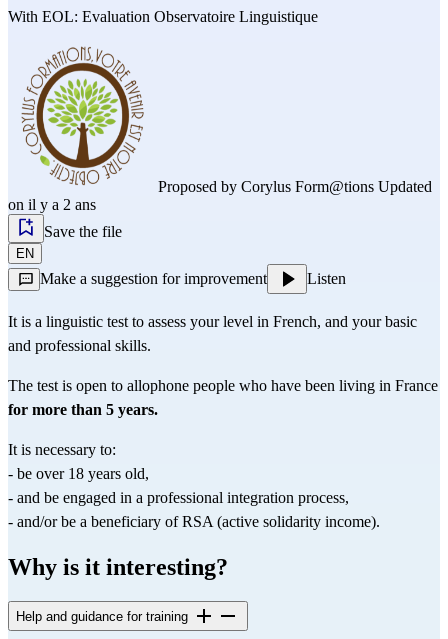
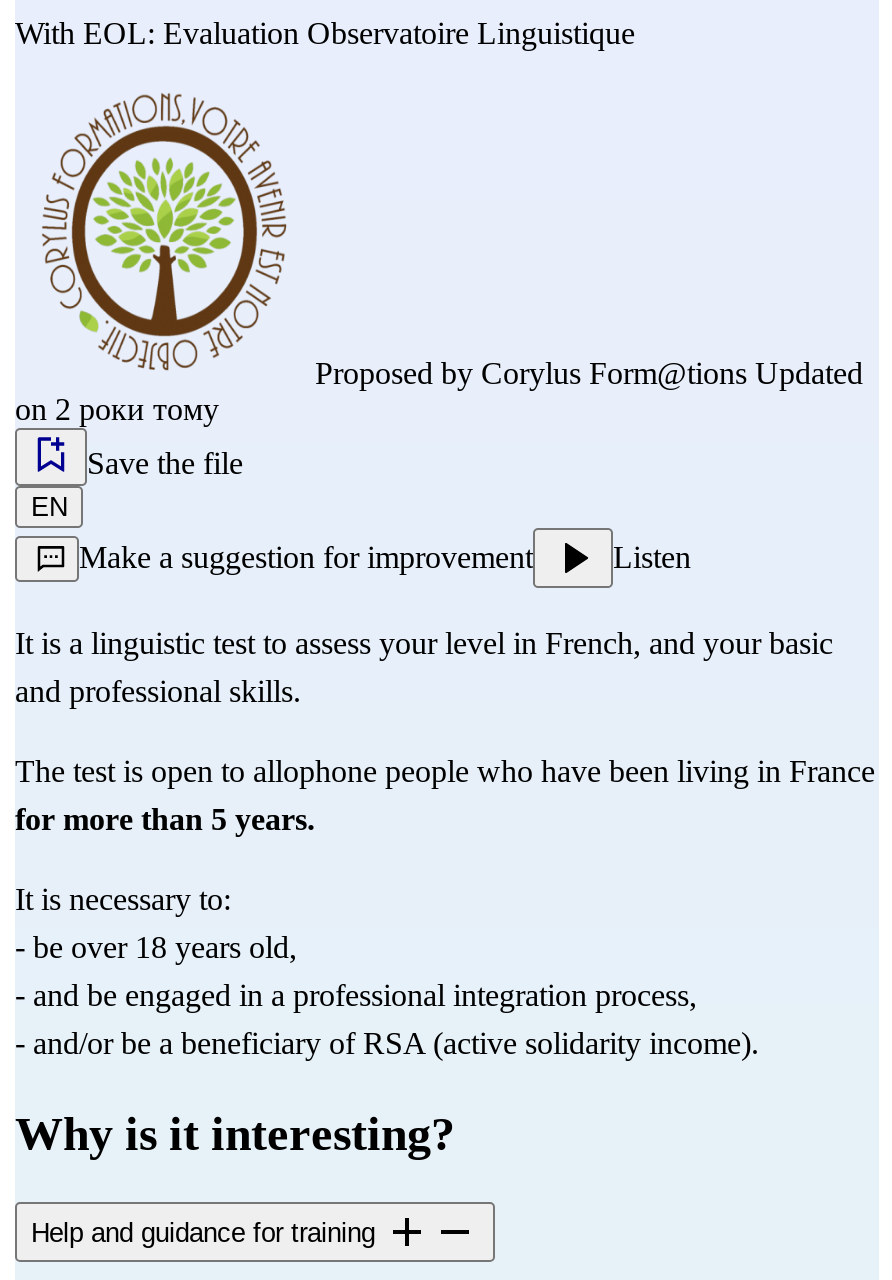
- on il y a 2 ans
+ on 2 роки тому
